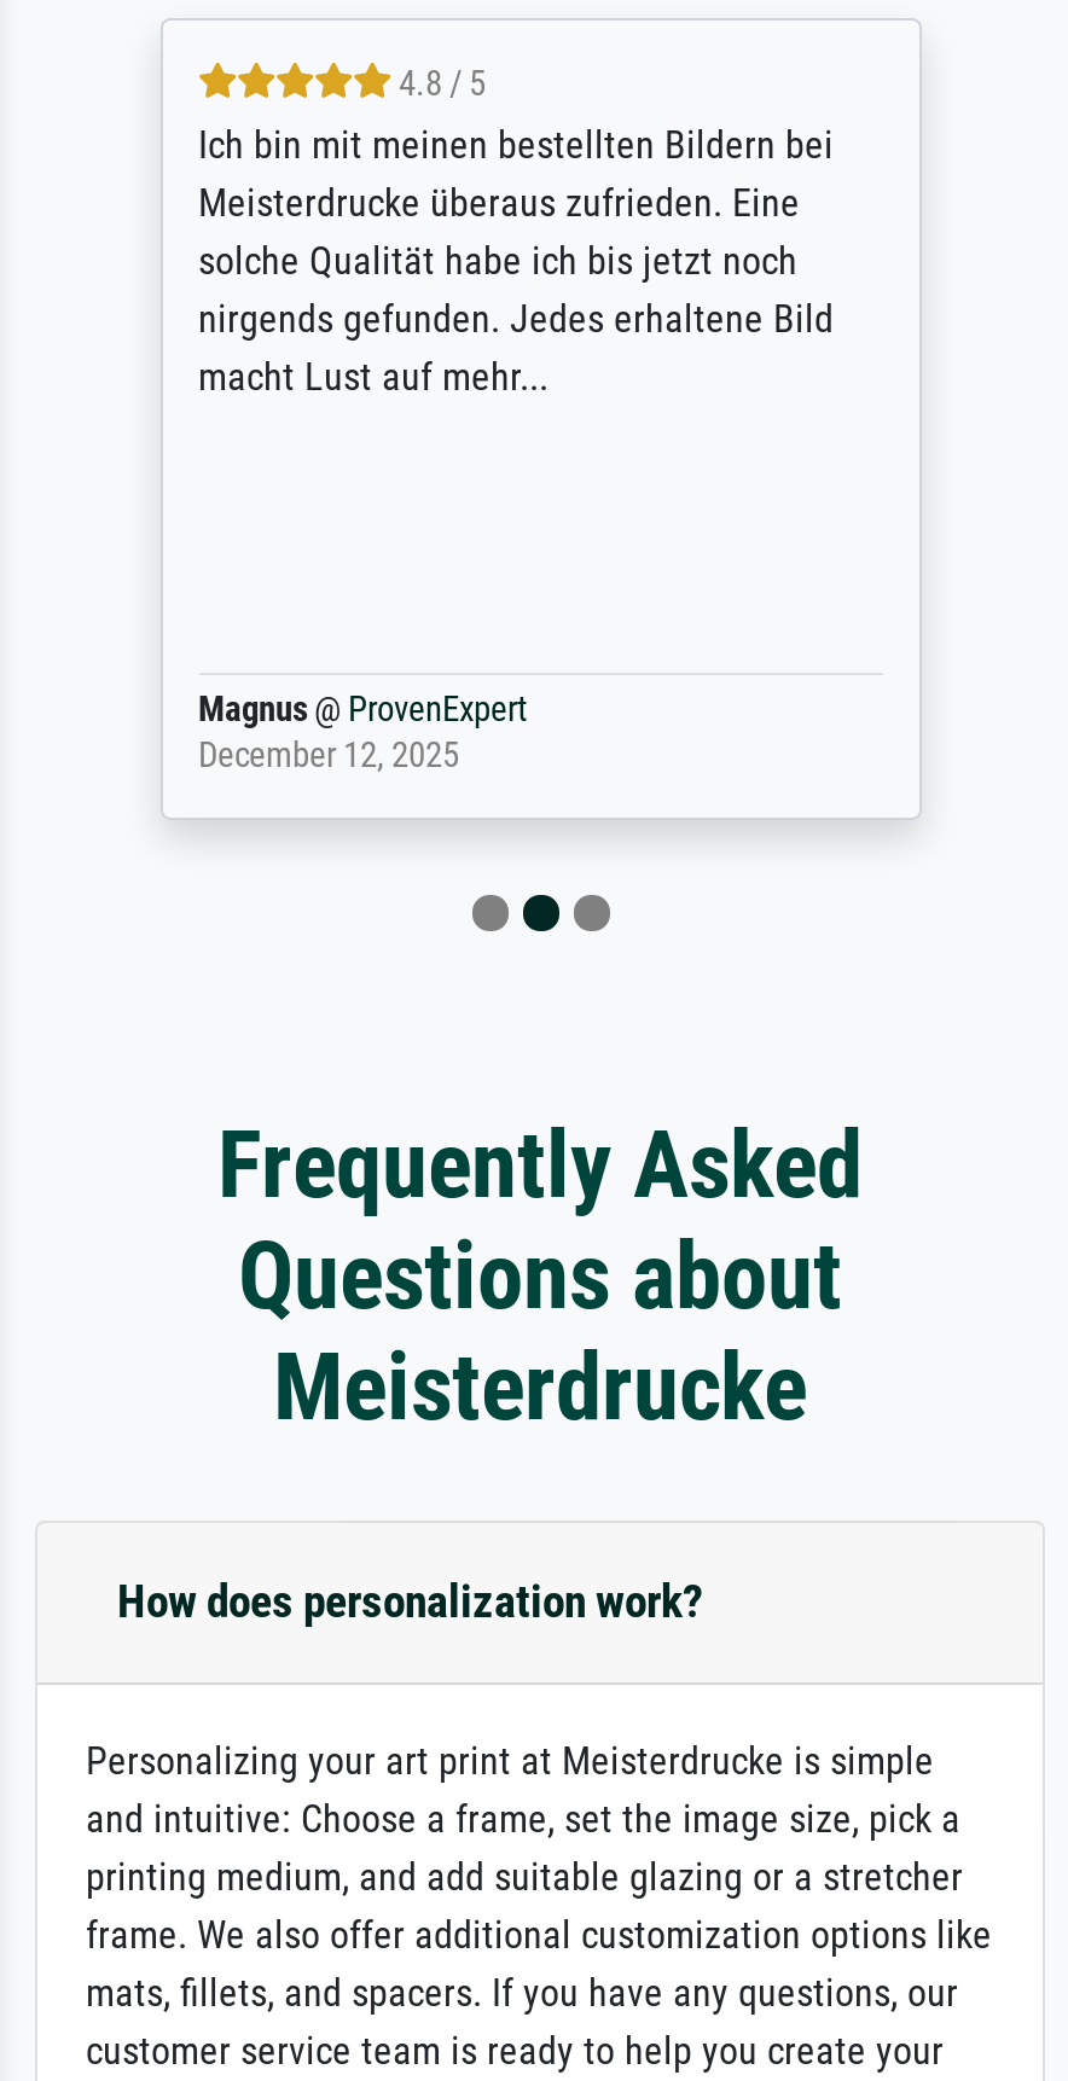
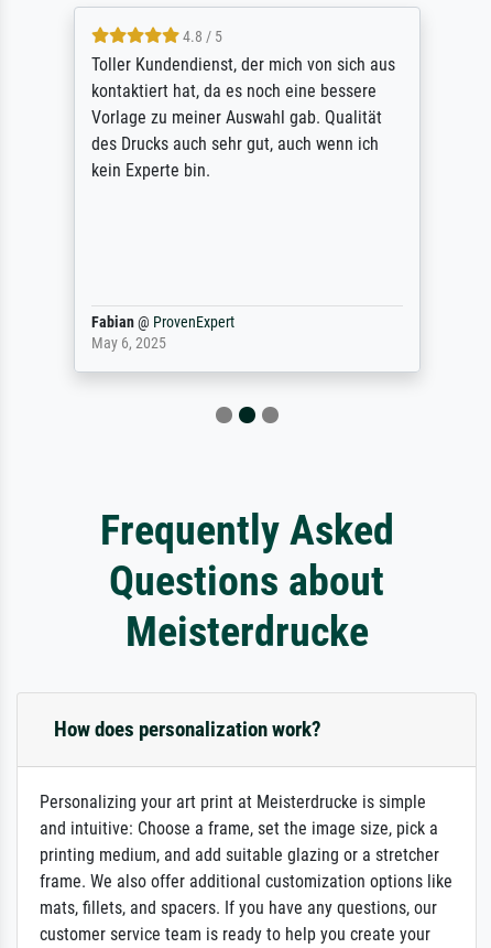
- Ich bin mit meinen bestellten Bildern bei
- Meisterdrucke überaus zufrieden. Eine
- solche Qualität habe ich bis jetzt noch
- nirgends gefunden. Jedes erhaltene Bild
- macht Lust auf mehr...
+ Toller Kundendienst, der mich von sich aus
+ kontaktiert hat, da es noch eine bessere
+ Vorlage zu meiner Auswahl gab. Qualität
+ des Drucks auch sehr gut, auch wenn ich
+ kein Experte bin.

- Magnus @ ProvenExpert
- December 12, 2025
+ Fabian @ ProvenExpert
+ May 6, 2025
